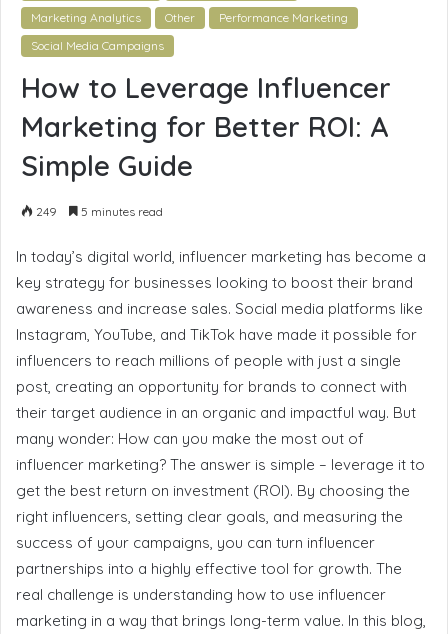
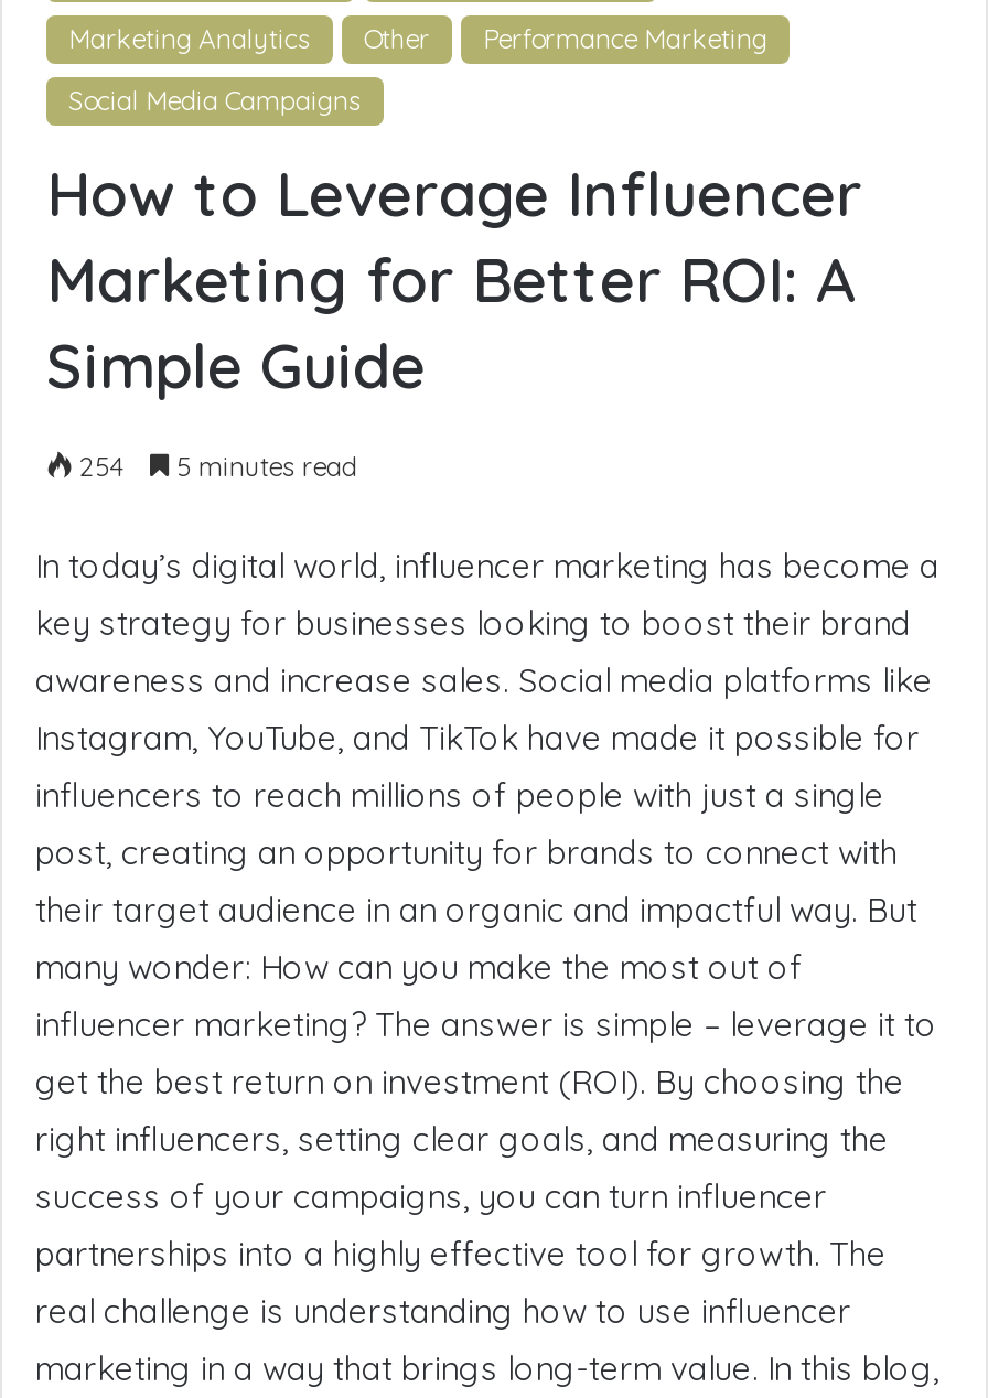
- 249 5 minutes read
+ 254 5 minutes read
